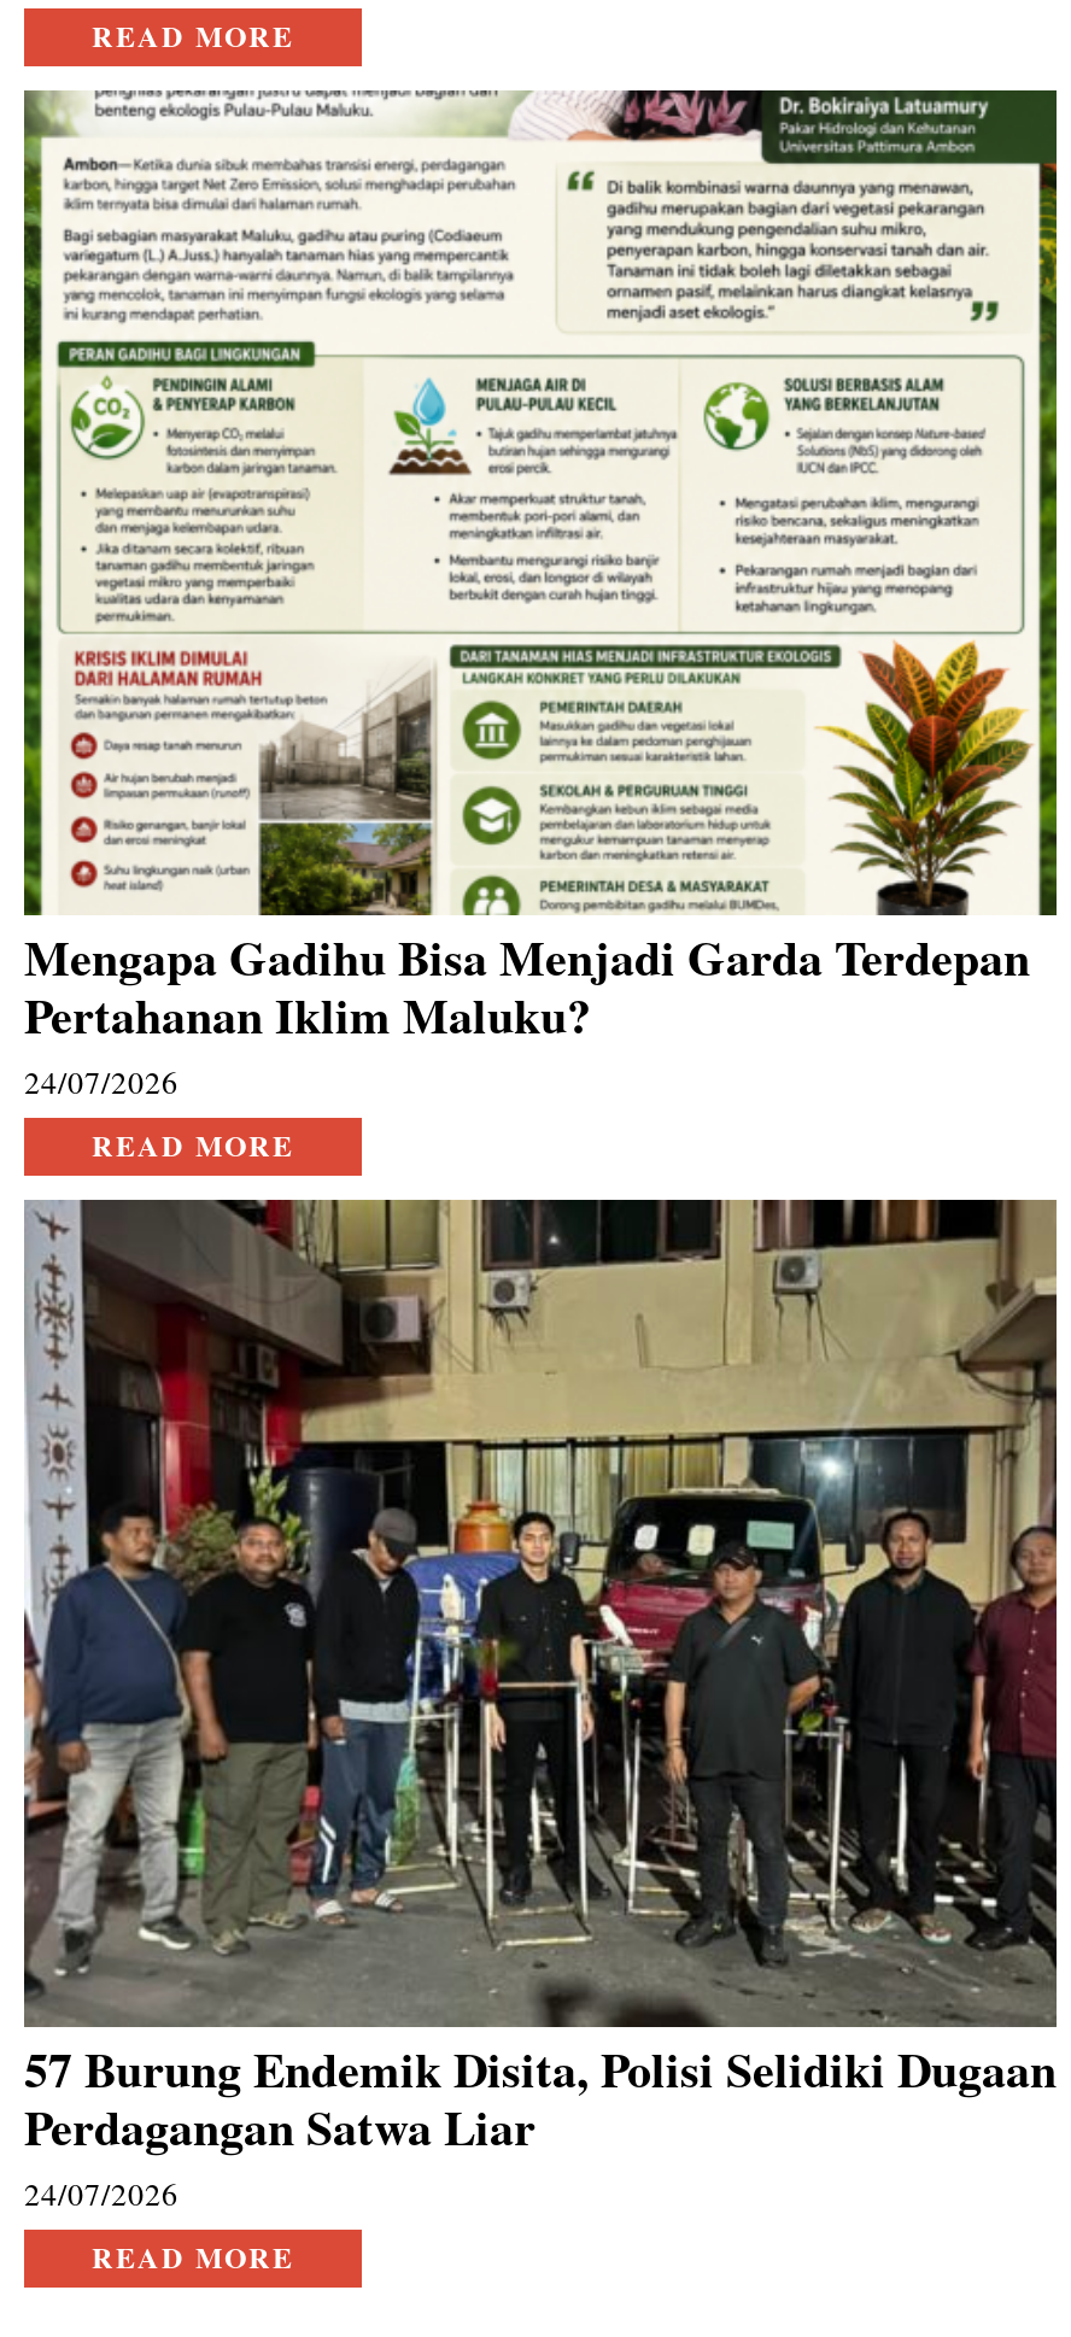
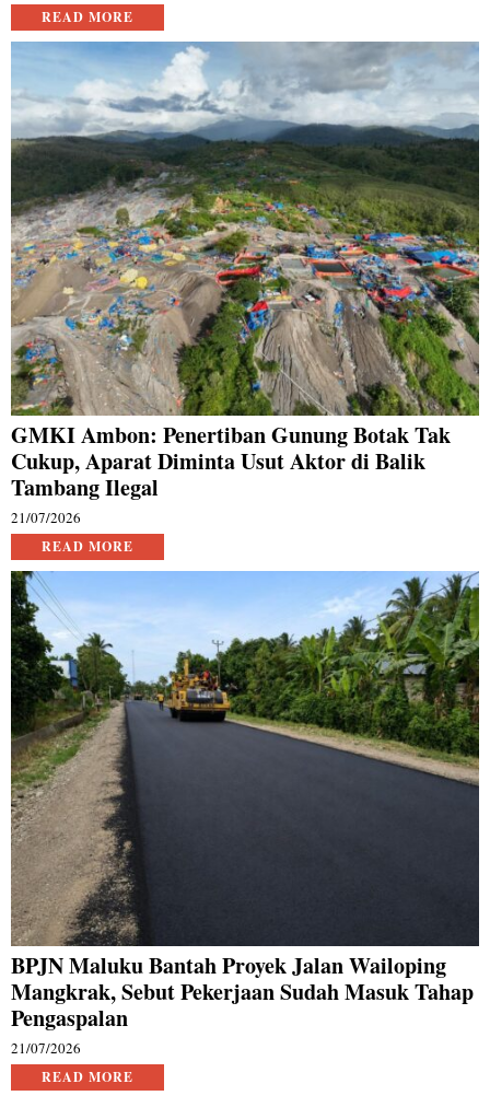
- [image]
- Mengapa Gadihu Bisa Menjadi Garda Terdepan
- Pertahanan Iklim Maluku?
- 24/07/2026
+ [image]
+ GMKI Ambon: Penertiban Gunung Botak Tak
+ Cukup, Aparat Diminta Usut Aktor di Balik
+ Tambang Ilegal
+ 21/07/2026

- [image]
- 57 Burung Endemik Disita, Polisi Selidiki Dugaan
- Perdagangan Satwa Liar
- 24/07/2026
+ [image]
+ BPJN Maluku Bantah Proyek Jalan Wailoping
+ Mangkrak, Sebut Pekerjaan Sudah Masuk Tahap
+ Pengaspalan
+ 21/07/2026
